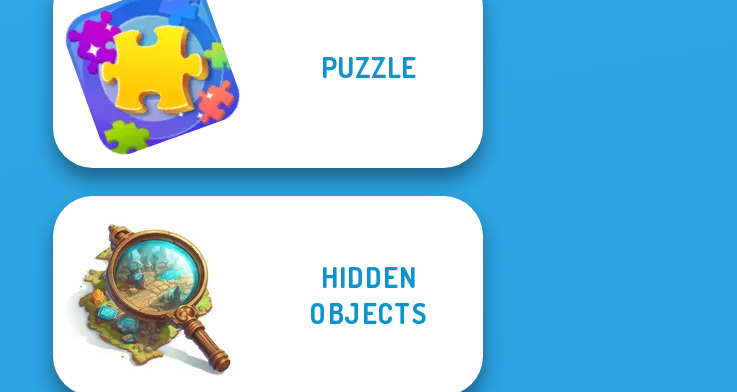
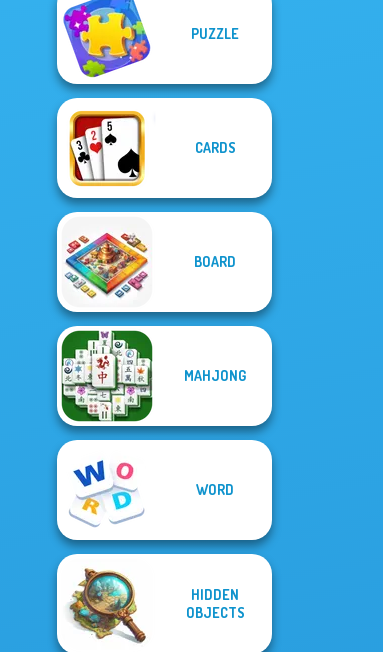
+ [image]
+ BOARD

+ [image]

+ MAHJONG

+ CARDS

+ WORD
